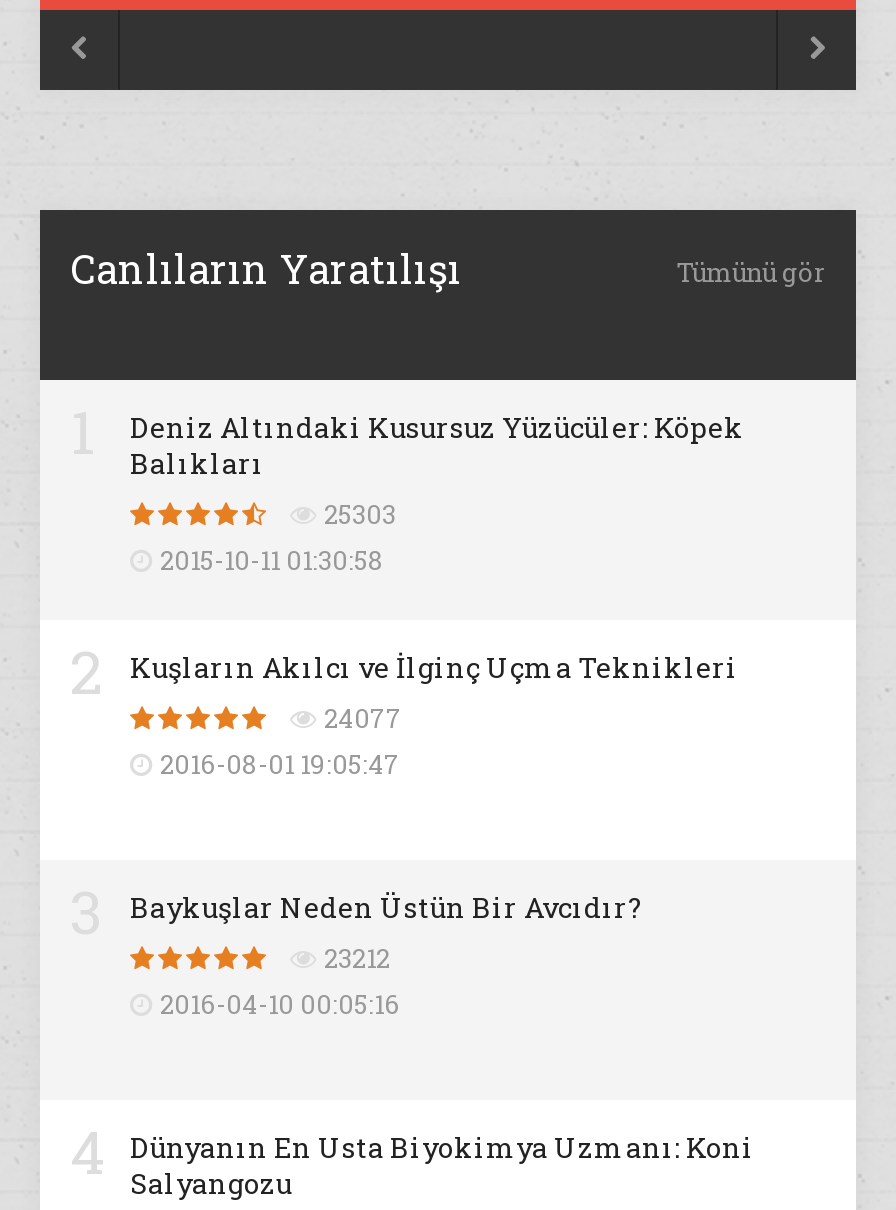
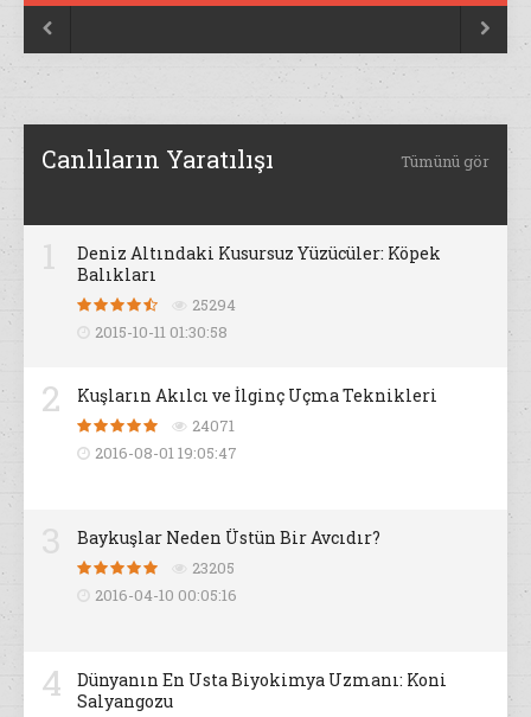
- 25303
+ 25294

- 24077
+ 24071

- 23212
+ 23205
